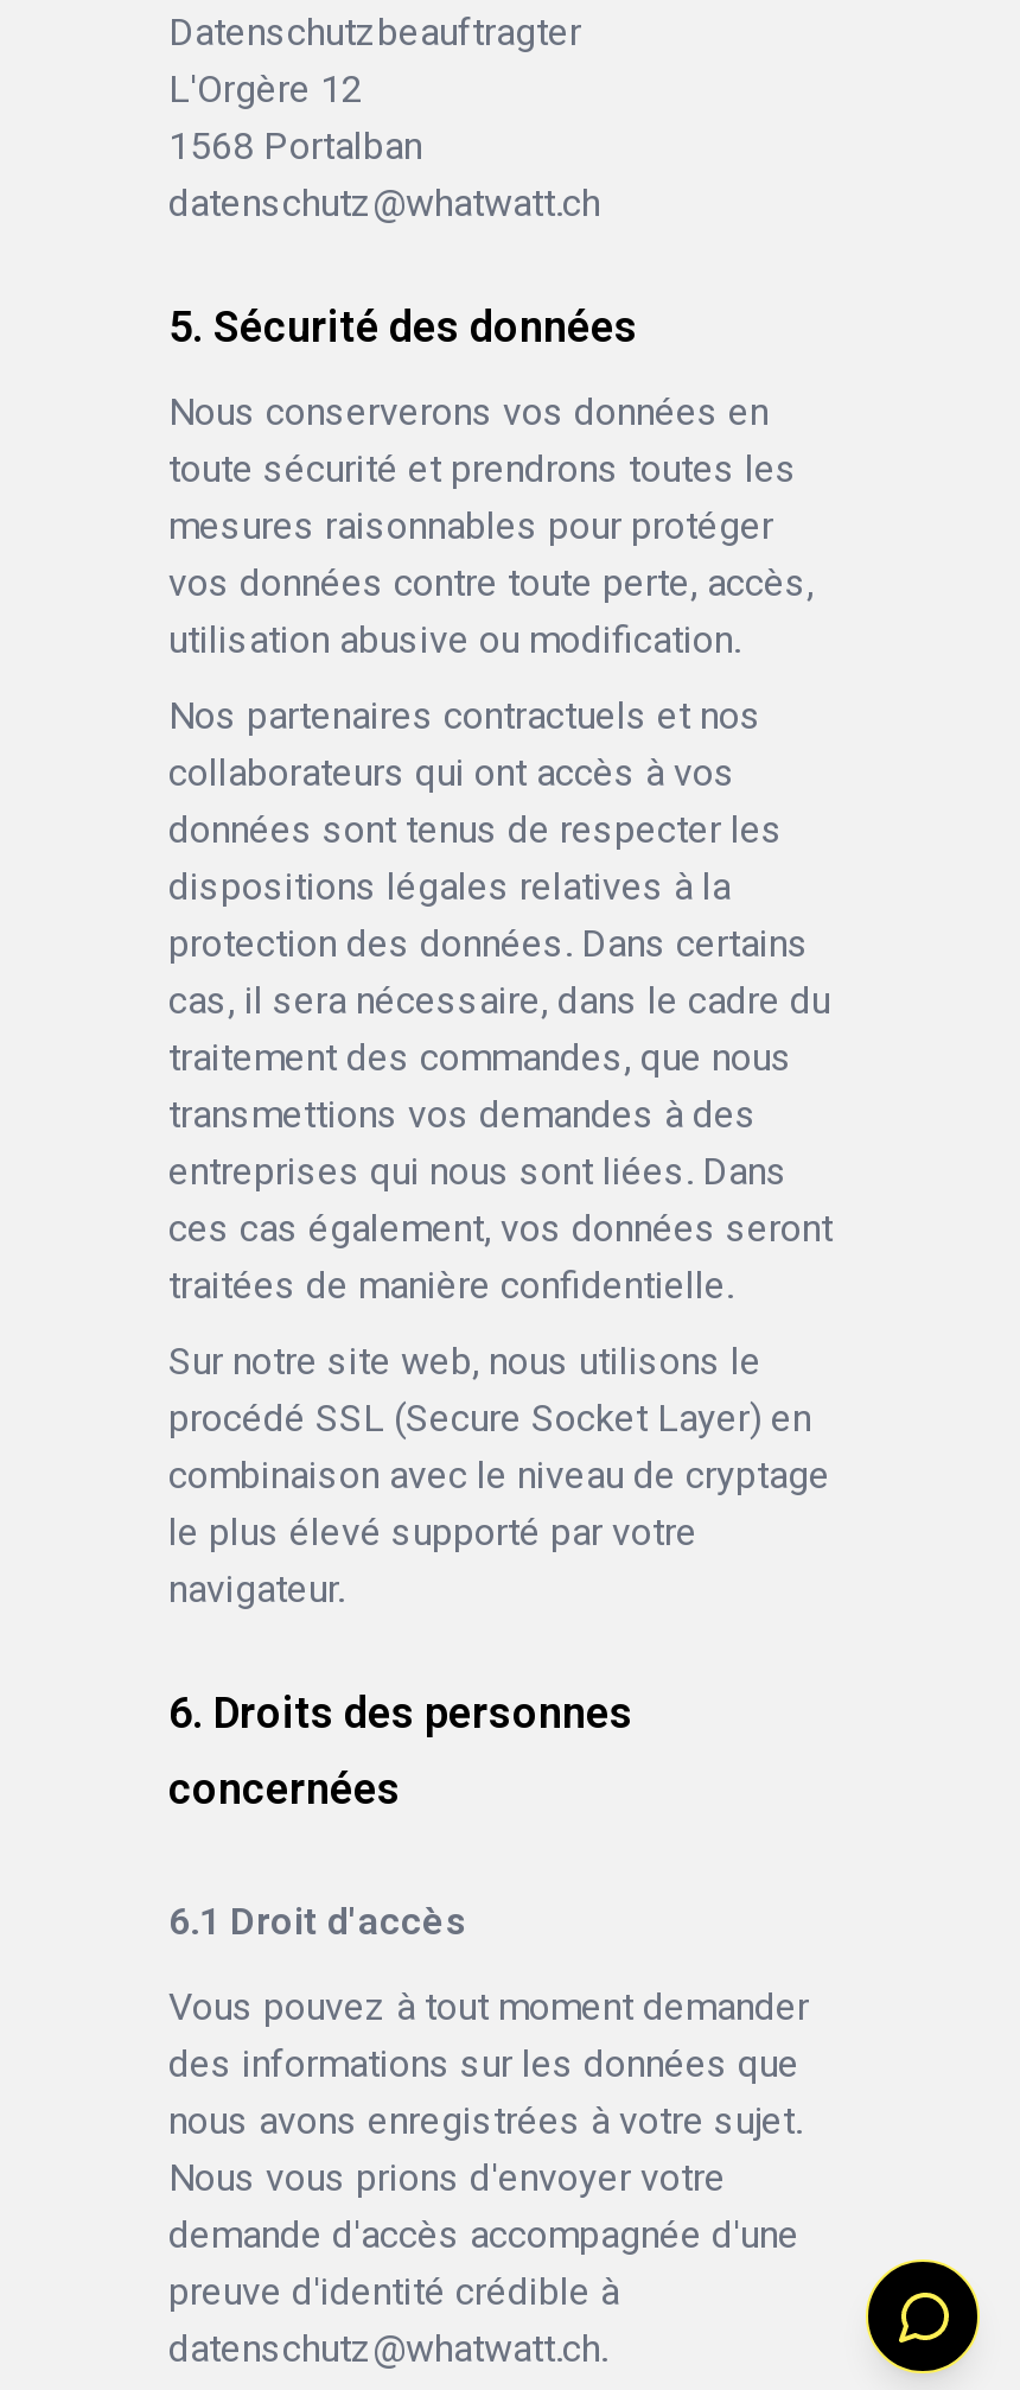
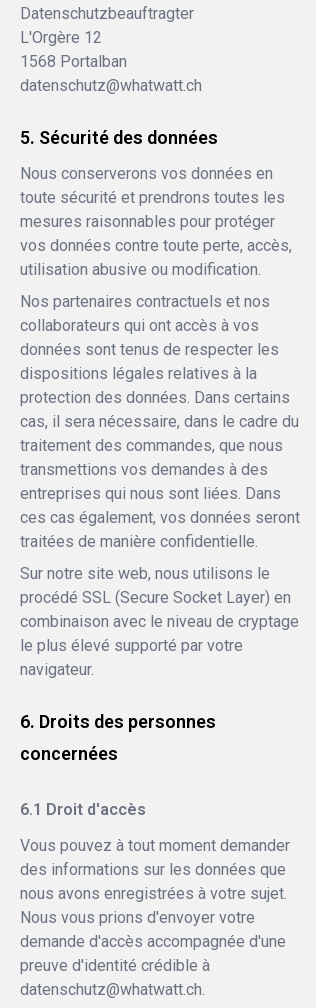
- [image]
